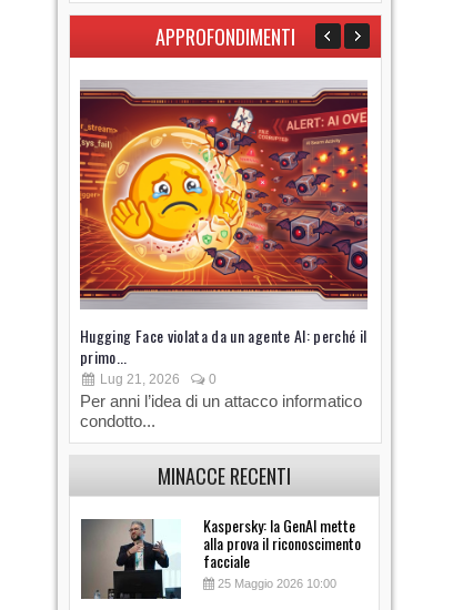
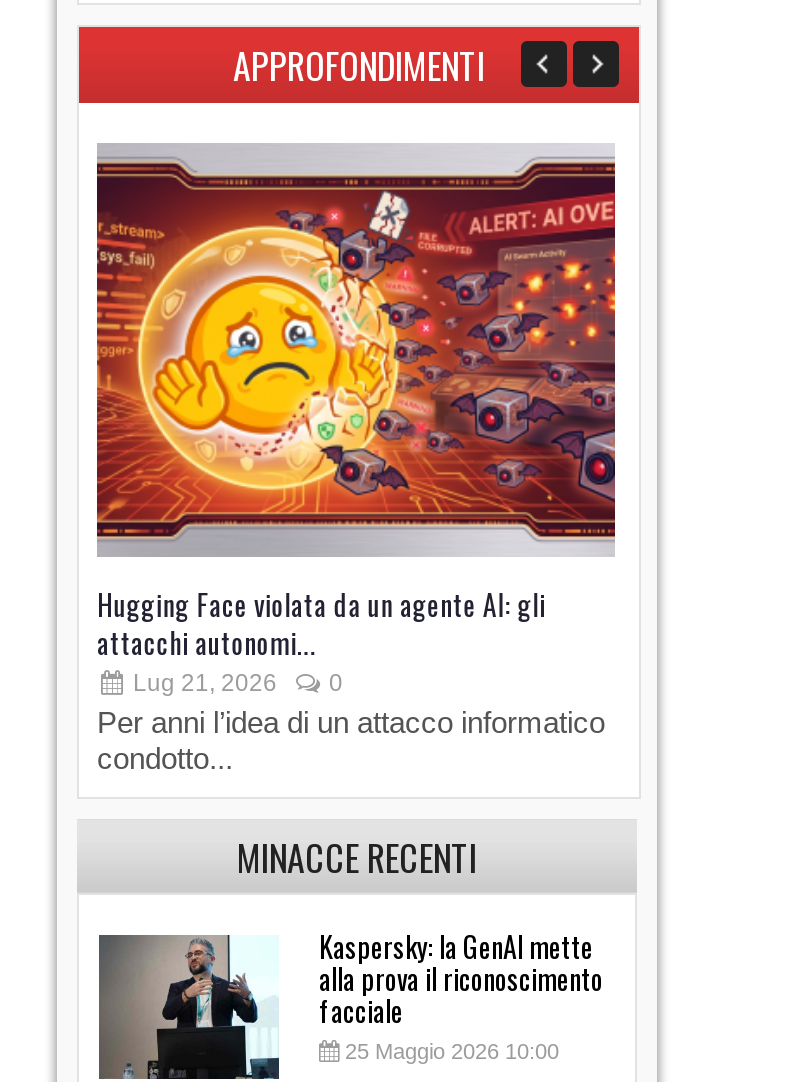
- Hugging Face violata da un agente AI: perché il
- primo...
+ Hugging Face violata da un agente AI: gli
+ attacchi autonomi...
